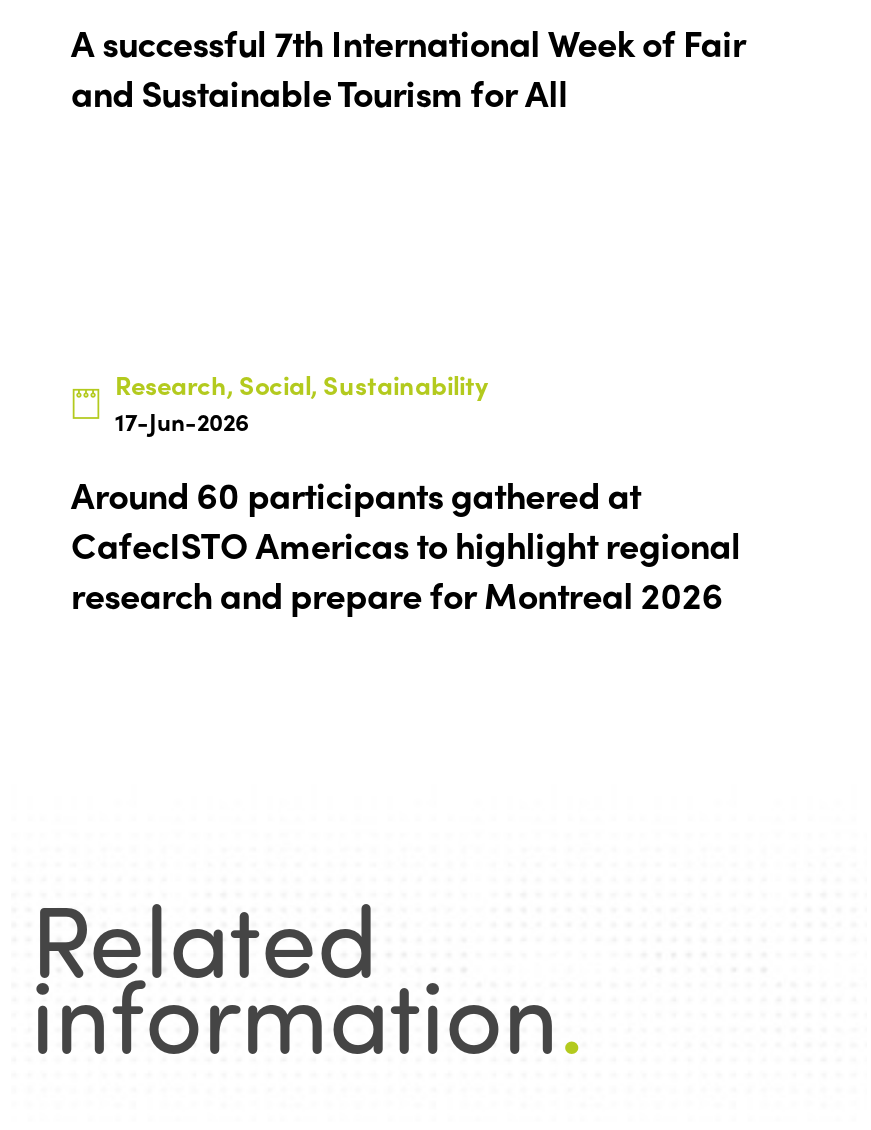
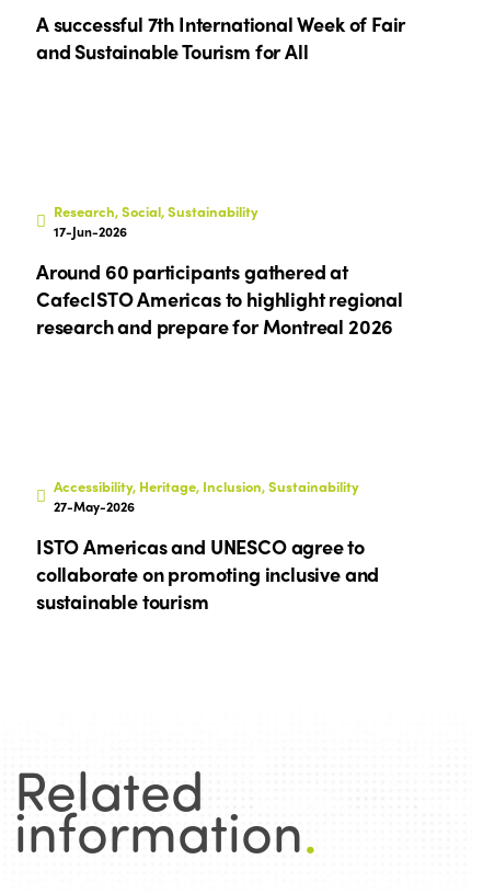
+ Accessibility, Heritage, Inclusion, Sustainability
+ 27-May-2026
+ ISTO Americas and UNESCO agree to
+ collaborate on promoting inclusive and
+ sustainable tourism
